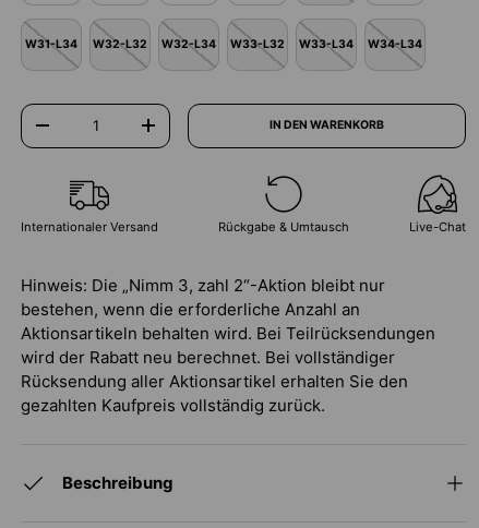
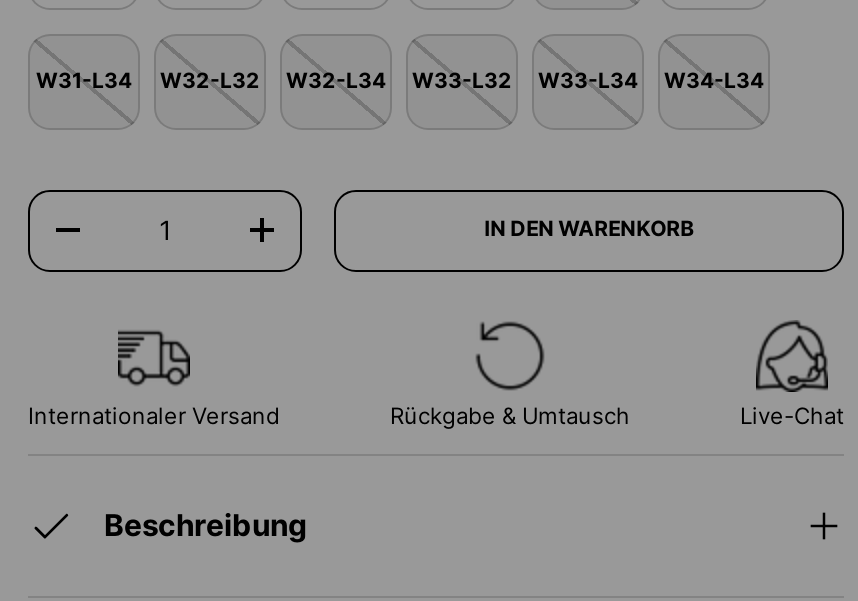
- Hinweis: Die „Nimm 3, zahl 2“-Aktion bleibt nur
- bestehen, wenn die erforderliche Anzahl an
- Aktionsartikeln behalten wird. Bei Teilrücksendungen
- wird der Rabatt neu berechnet. Bei vollständiger
- Rücksendung aller Aktionsartikel erhalten Sie den
- gezahlten Kaufpreis vollständig zurück.
